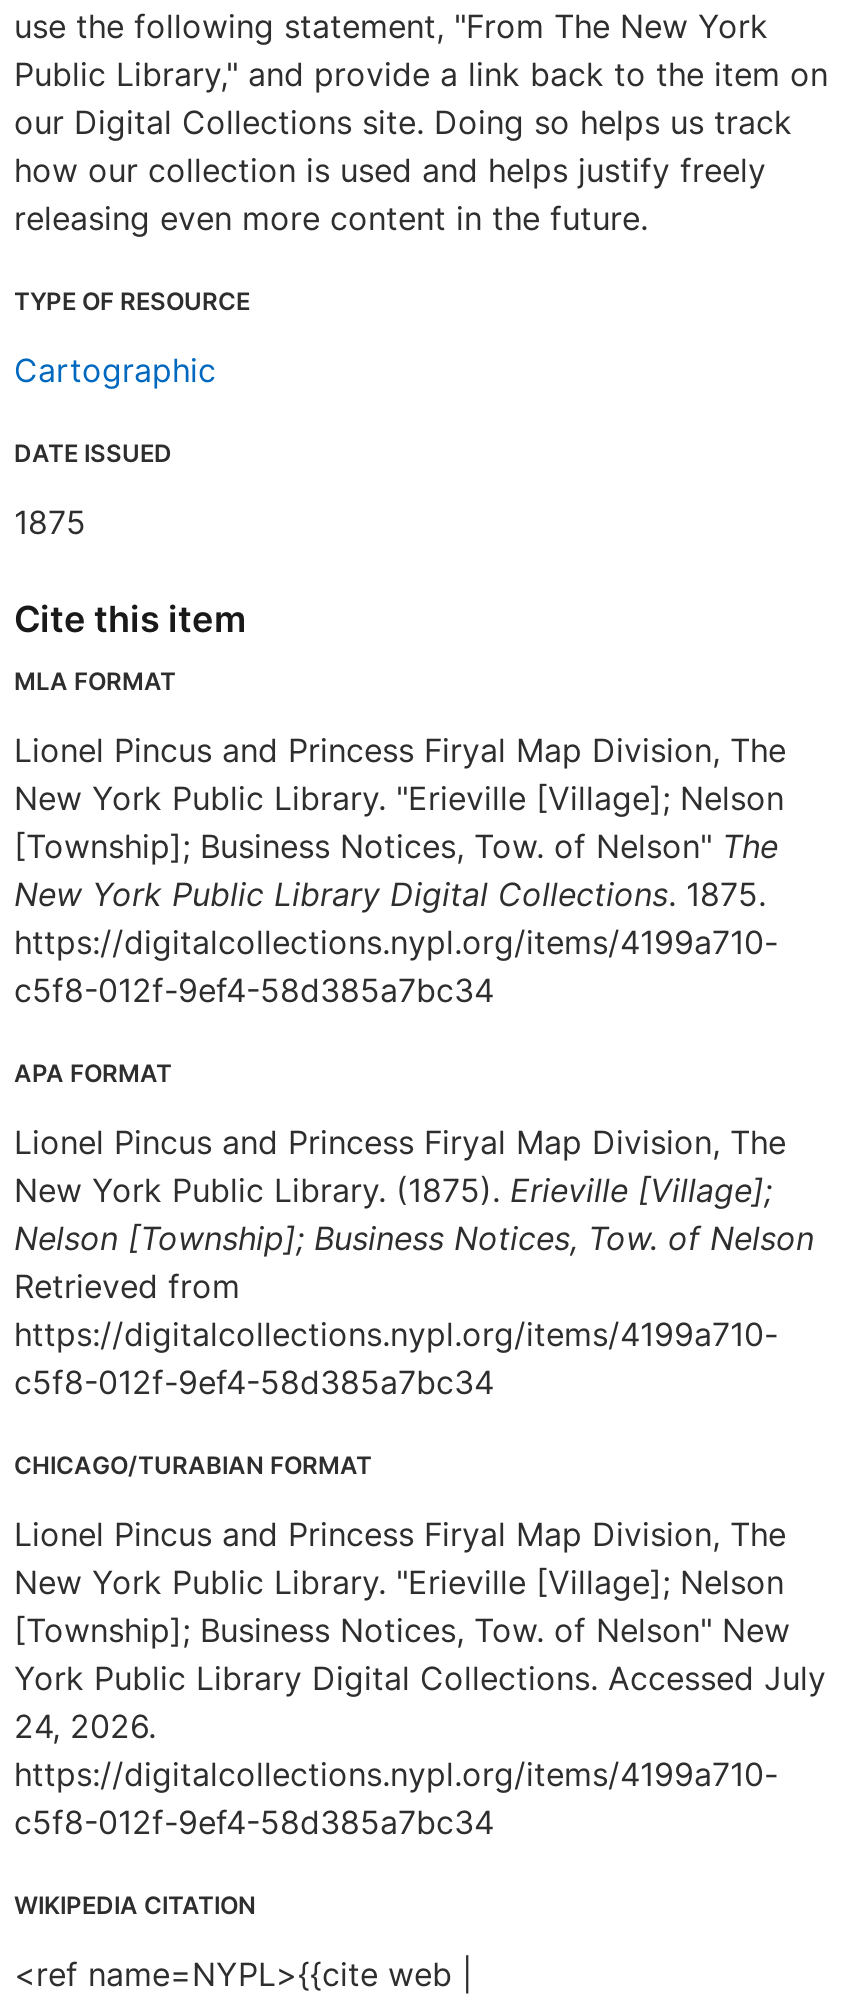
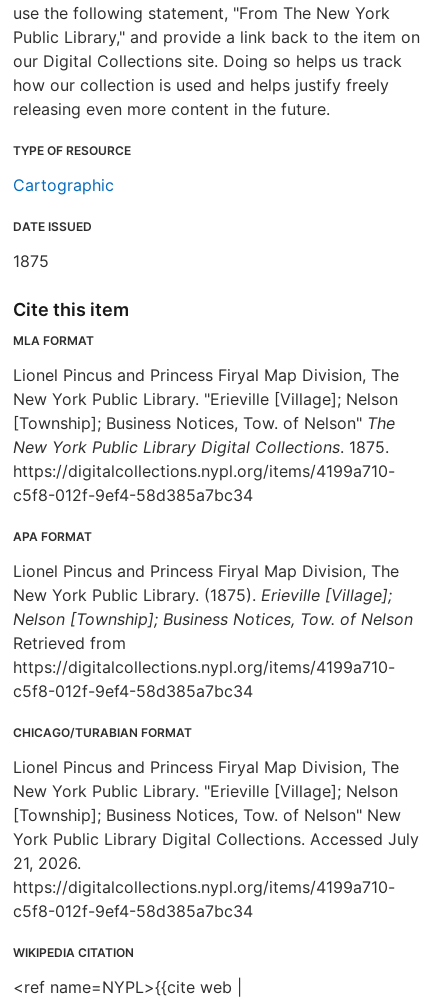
- 24, 2026.
+ 21, 2026.
